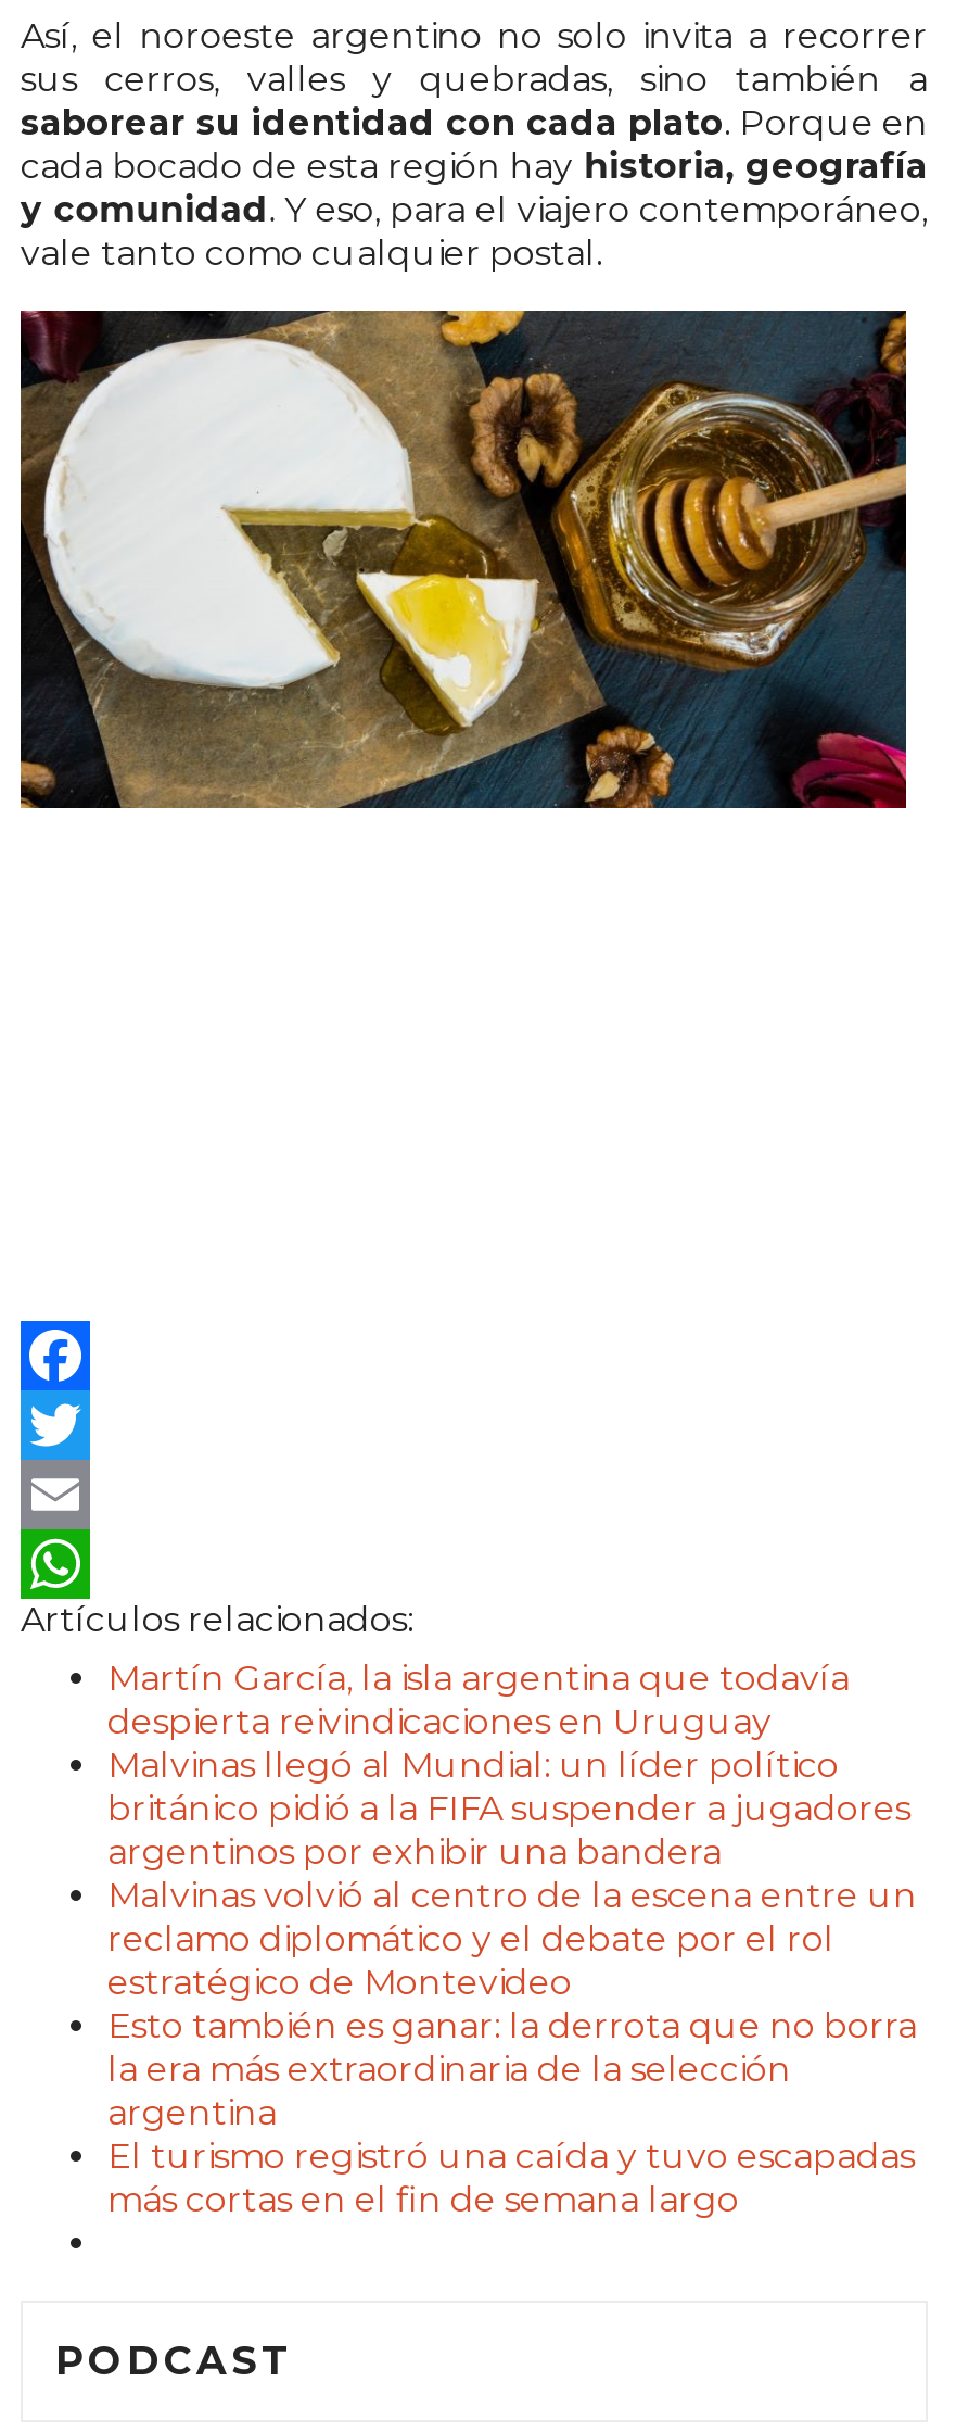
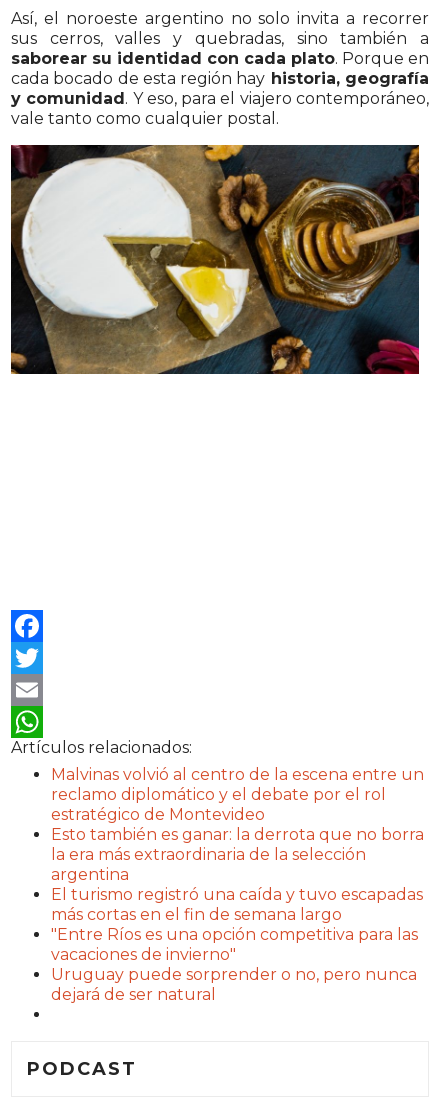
- Martín García, la isla argentina que todavía
- despierta reivindicaciones en Uruguay
- Malvinas llegó al Mundial: un líder político
- británico pidió a la FIFA suspender a jugadores
- argentinos por exhibir una bandera

moved up: Malvinas volvió al centro de la escena entre un | reclamo diplomático y el debate por el rol | estratégico de Montevideo | Esto también es ganar: la derrota que no borra | la era más extraordinaria de la selección | argentina | El turismo registró una caída y tuvo escapadas | más cortas en el fin de semana largo

+ "Entre Ríos es una opción competitiva para las
+ vacaciones de invierno"
+ Uruguay puede sorprender o no, pero nunca
+ dejará de ser natural
